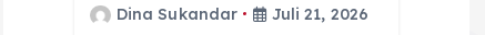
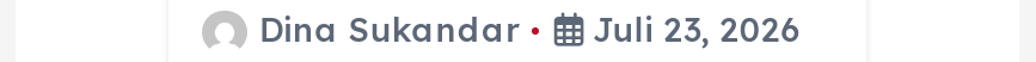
- Dina Sukandar Juli 21, 2026
+ Dina Sukandar Juli 23, 2026
